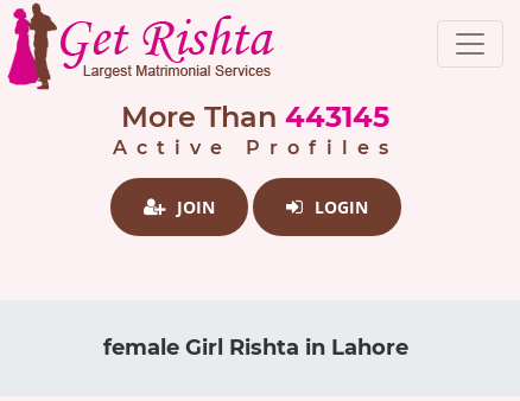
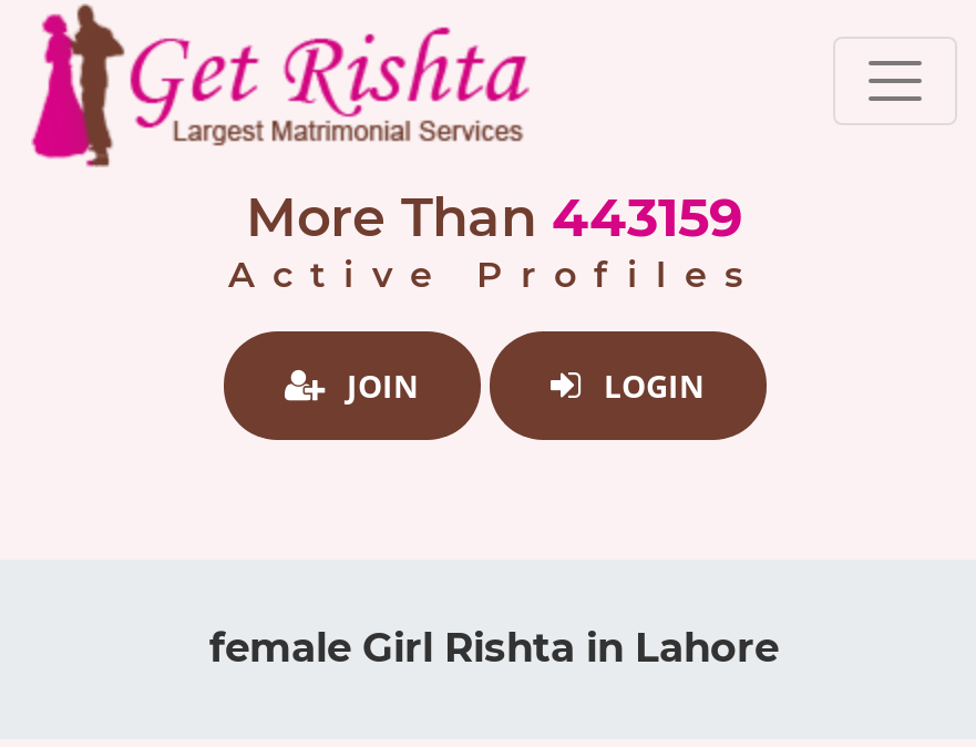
- More Than 443145
+ More Than 443159
